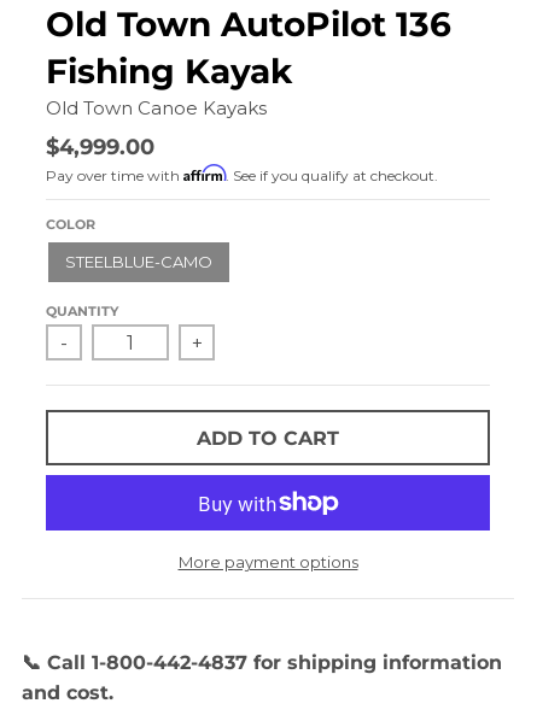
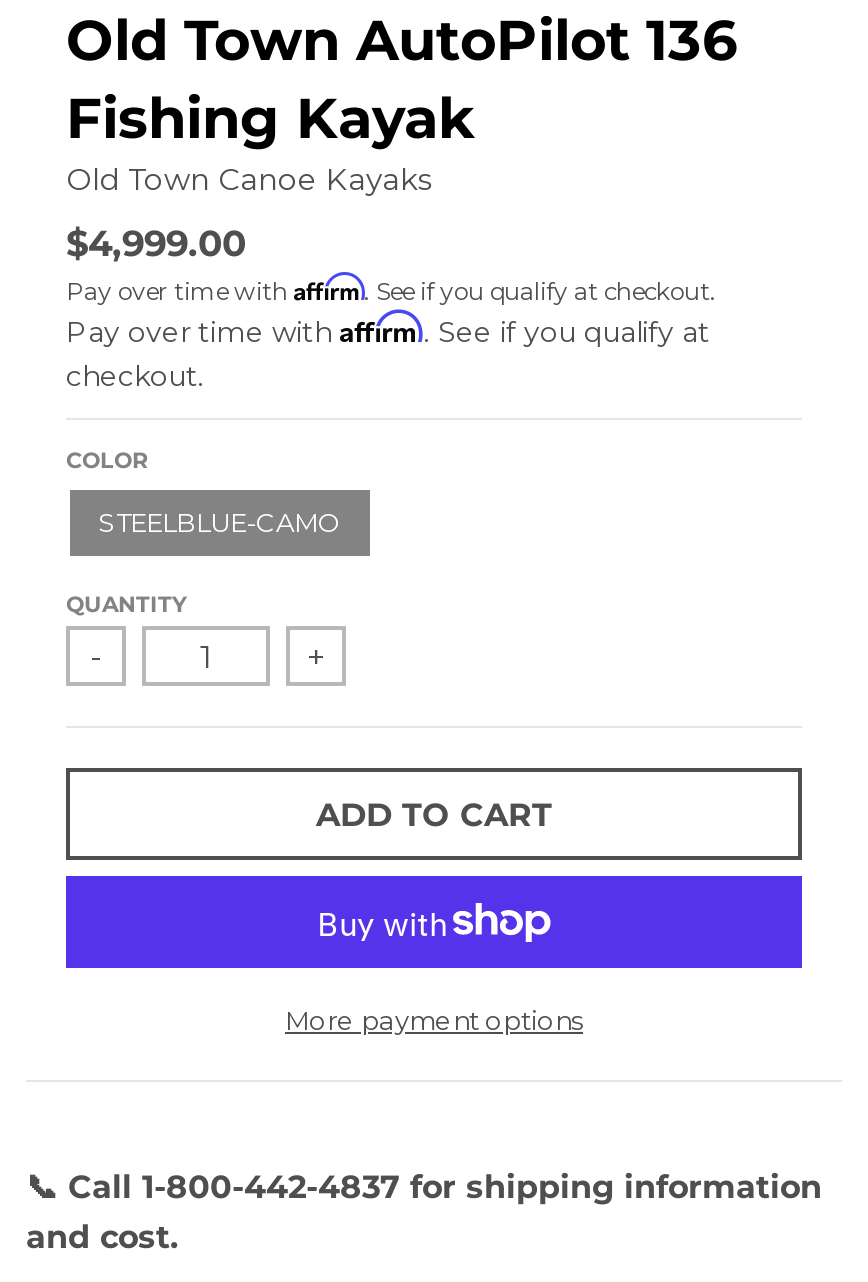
+ Pay over time with Affirm. See if you qualify at
+ checkout.
